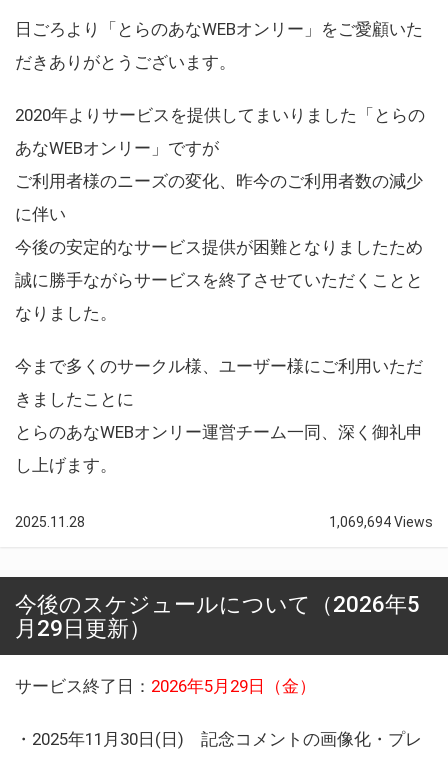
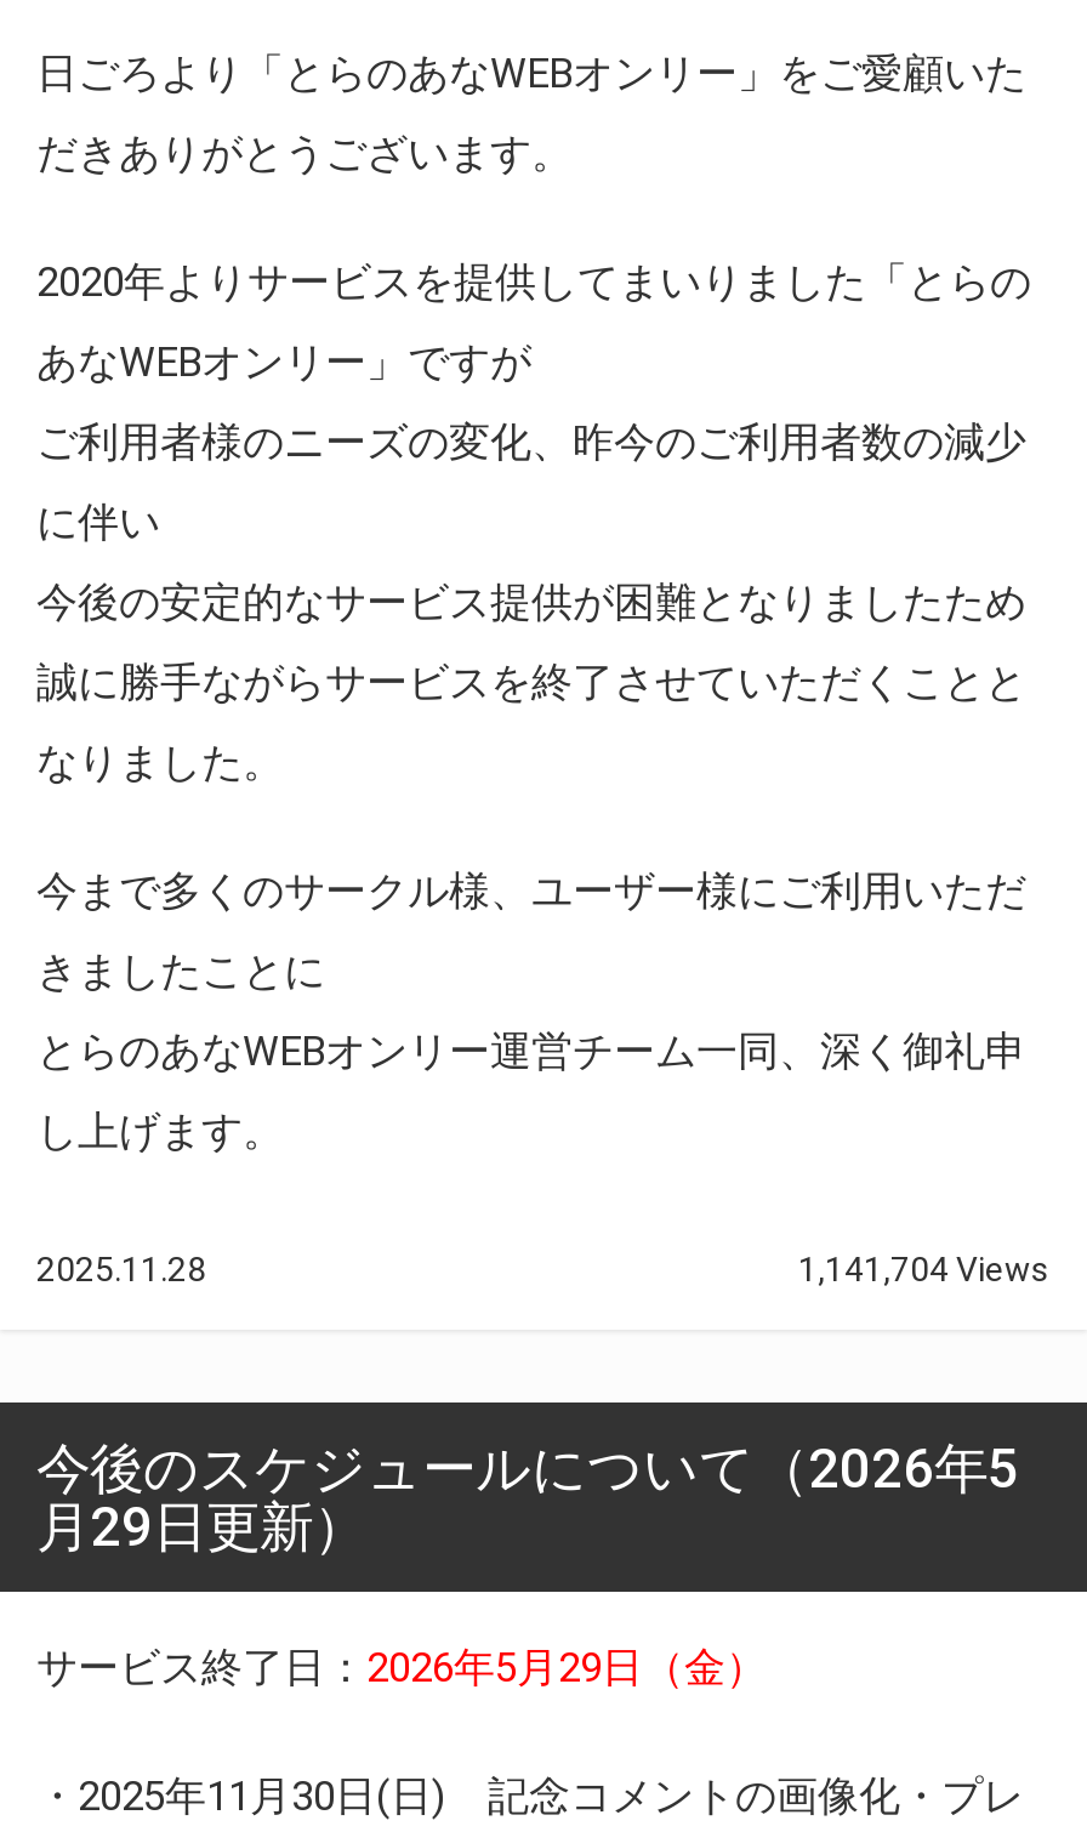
- 1,069,694 Views
+ 1,141,704 Views
